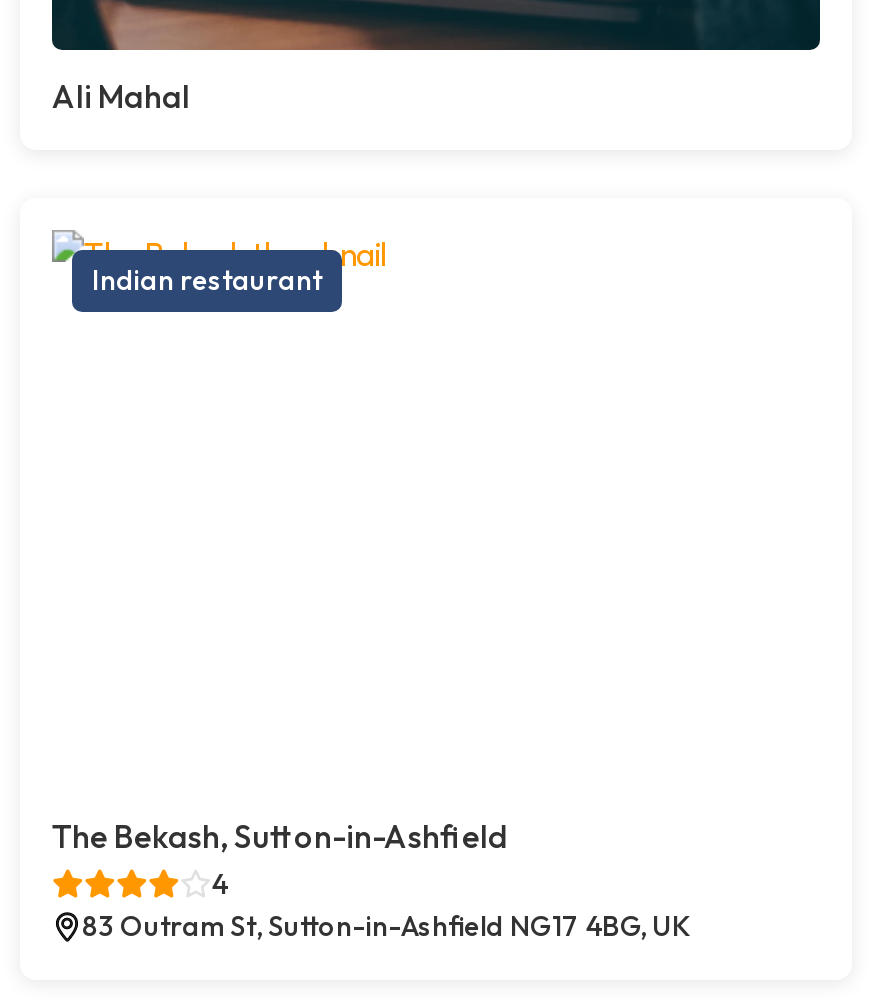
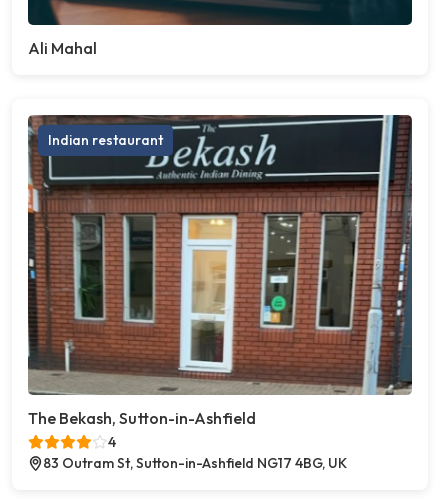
+ [image]
